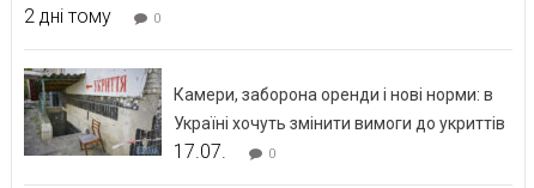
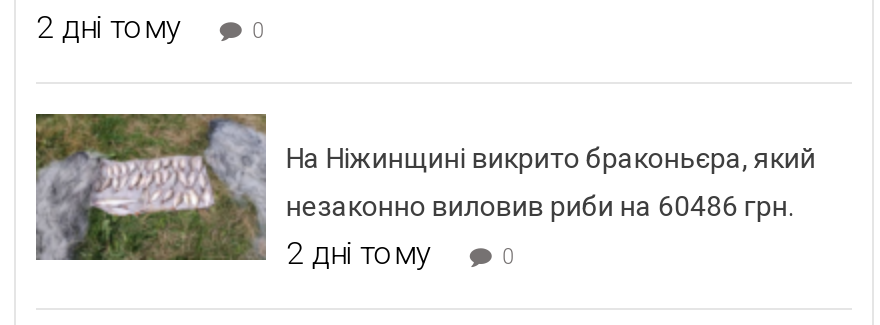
- [image]
- Камери, заборона оренди і нові норми: в
+ [image]
+ На Ніжинщині викрито браконьєра, який

- Україні хочуть змінити вимоги до укриттів
- 17.07.
+ незаконно виловив риби на 60486 грн.
+ 2 дні тому
